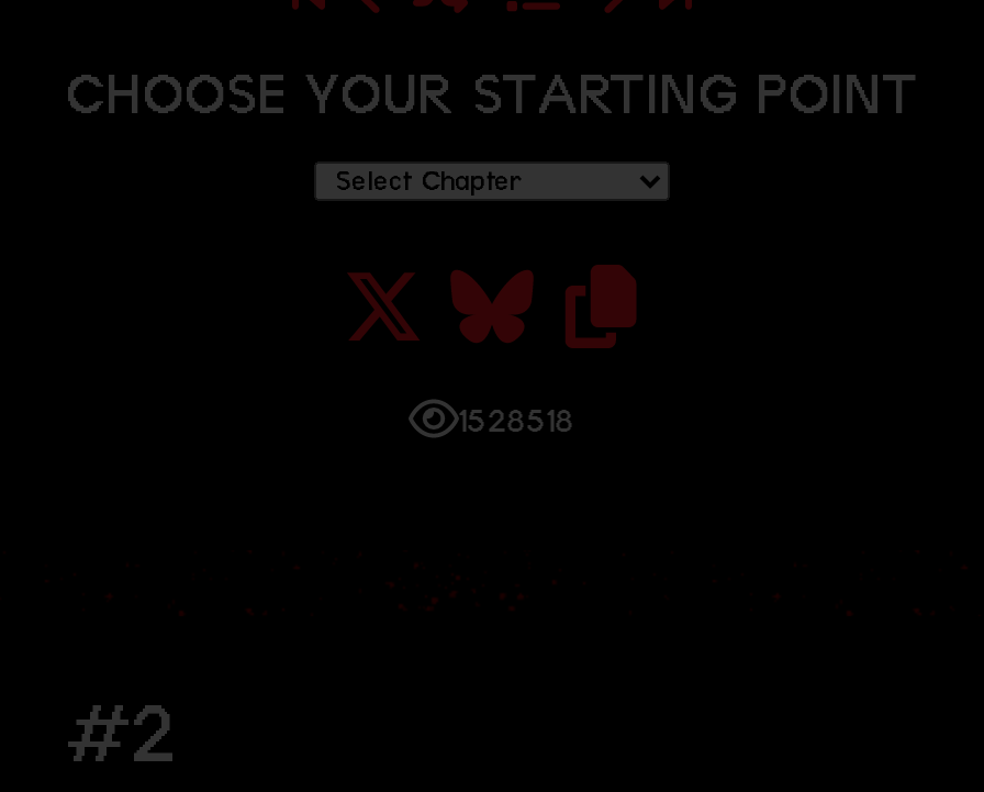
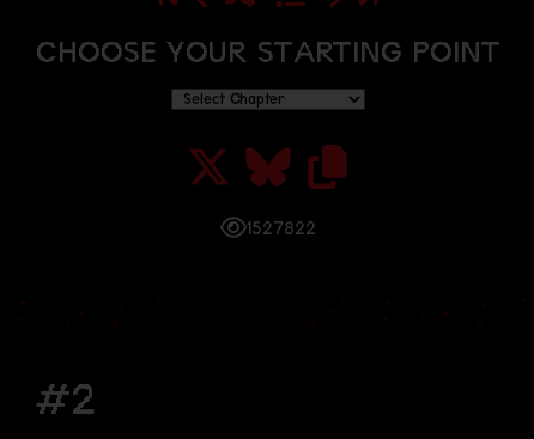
- 1528518
+ 1527822
